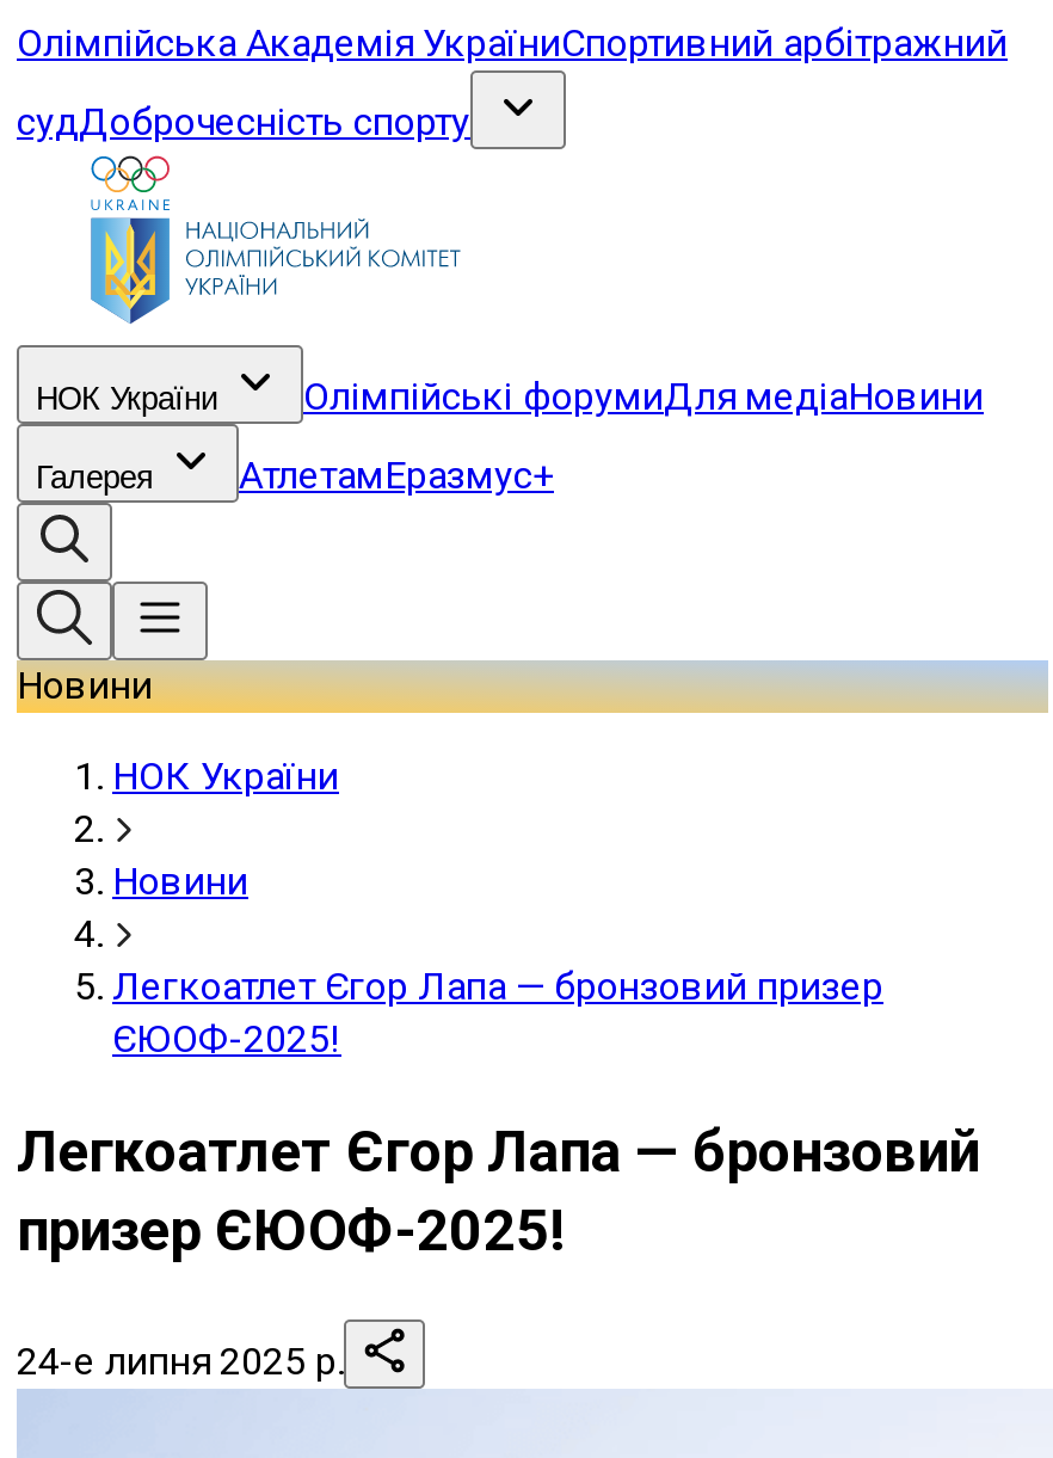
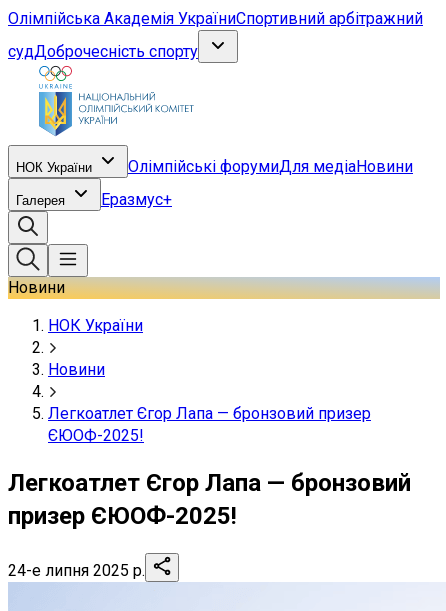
- АтлетамЕразмус+
+ Еразмус+
